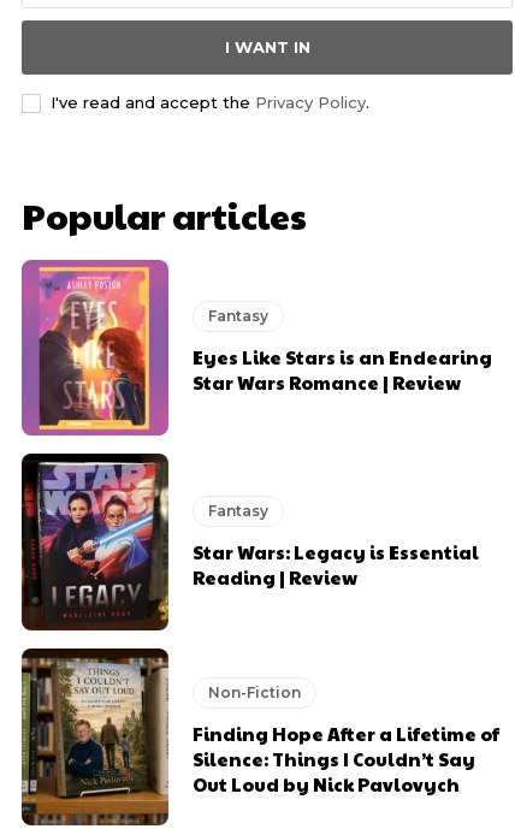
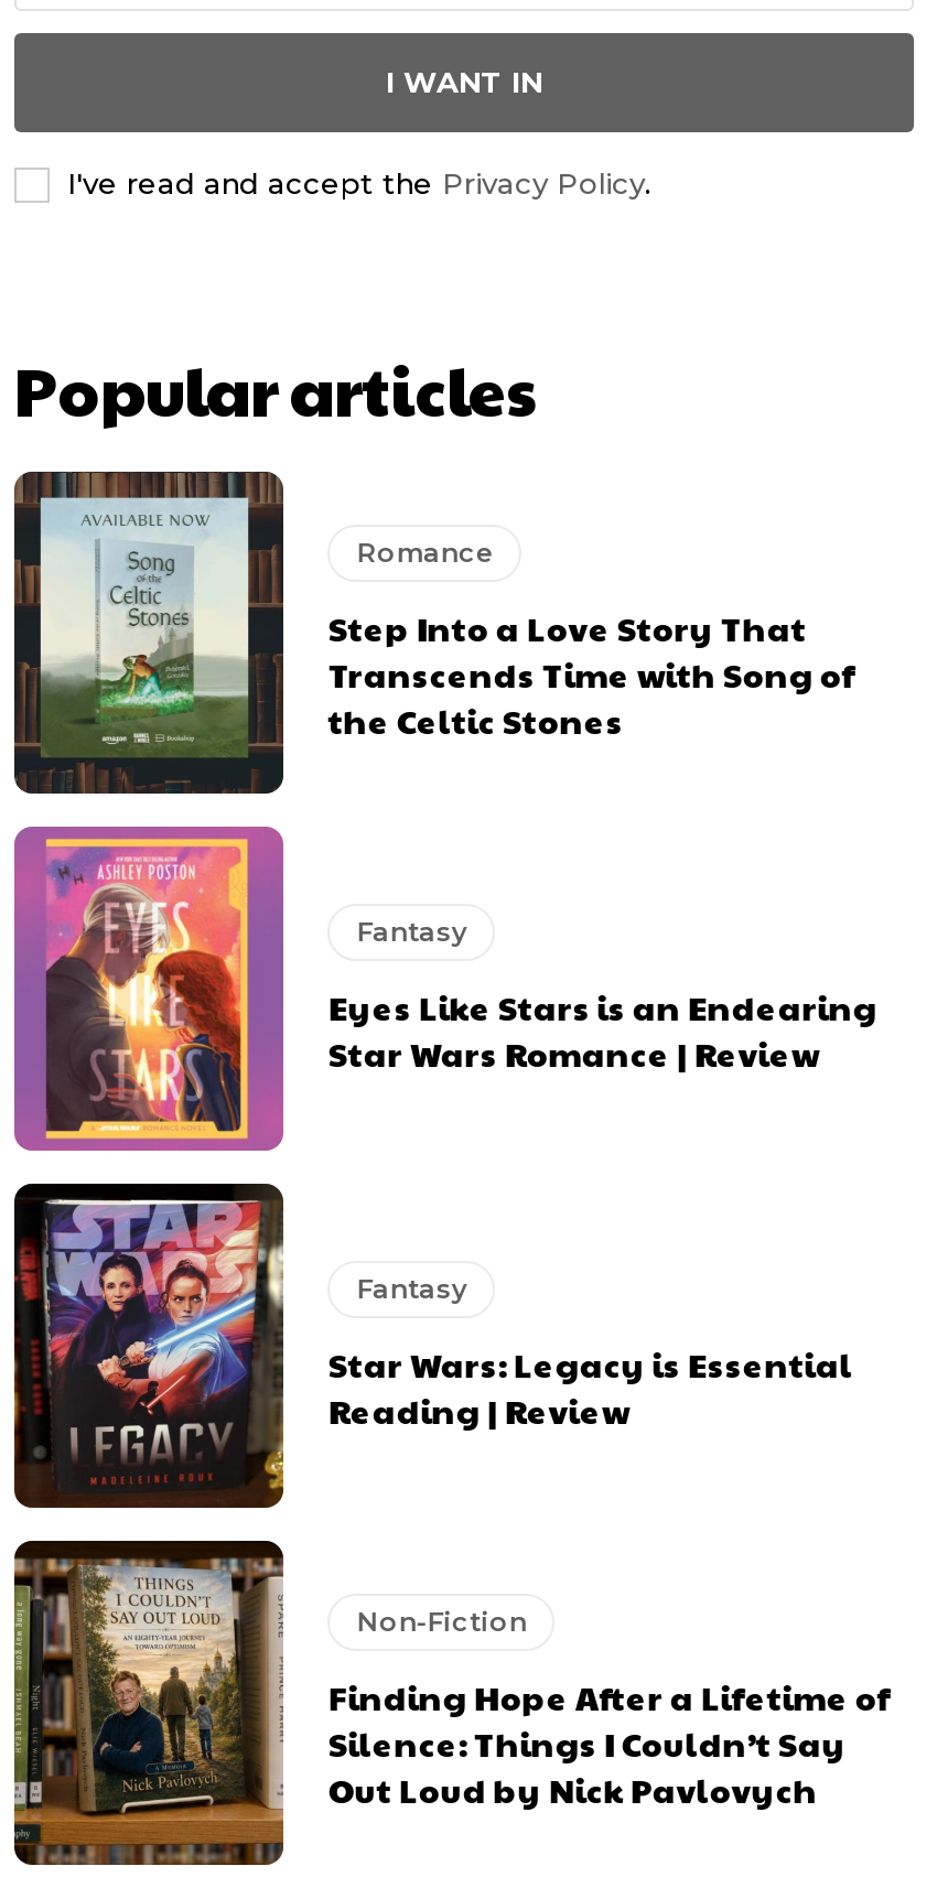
+ [image]
+ Romance
+ Step Into a Love Story That
+ Transcends Time with Song of
+ the Celtic Stones
